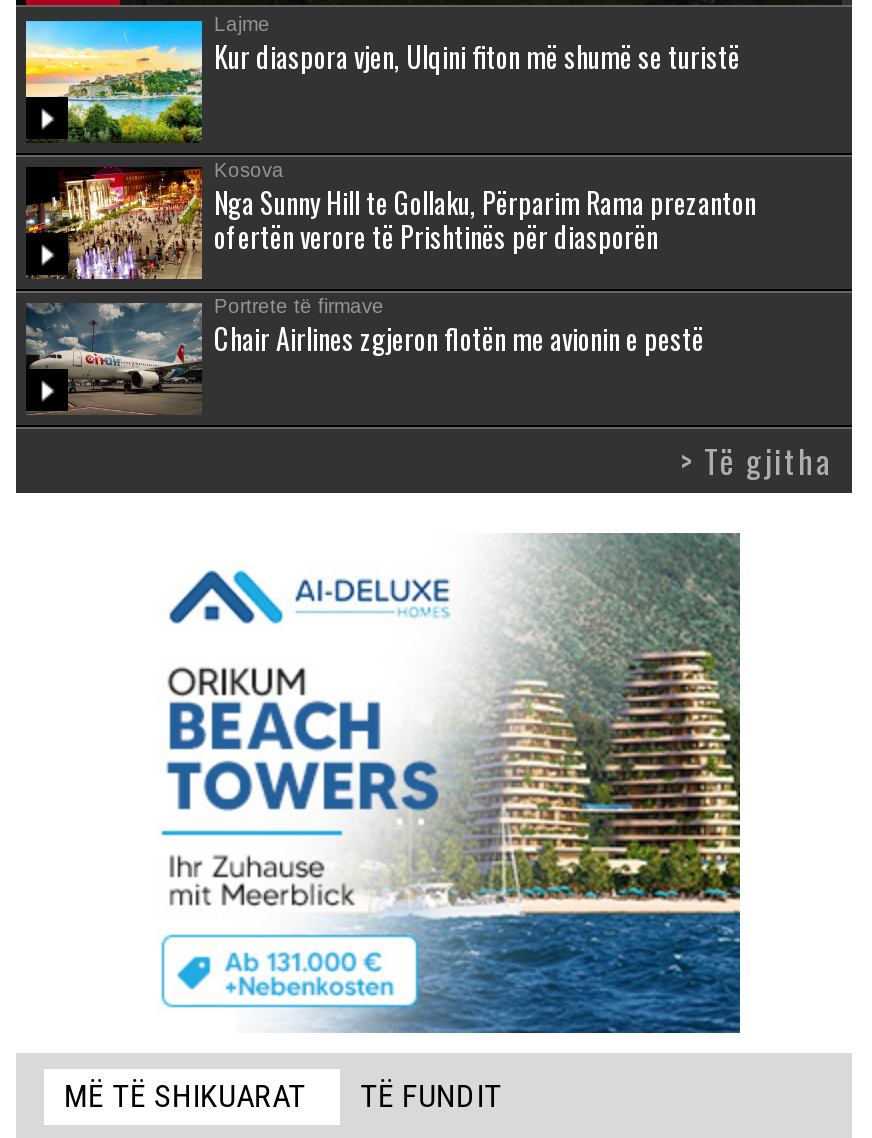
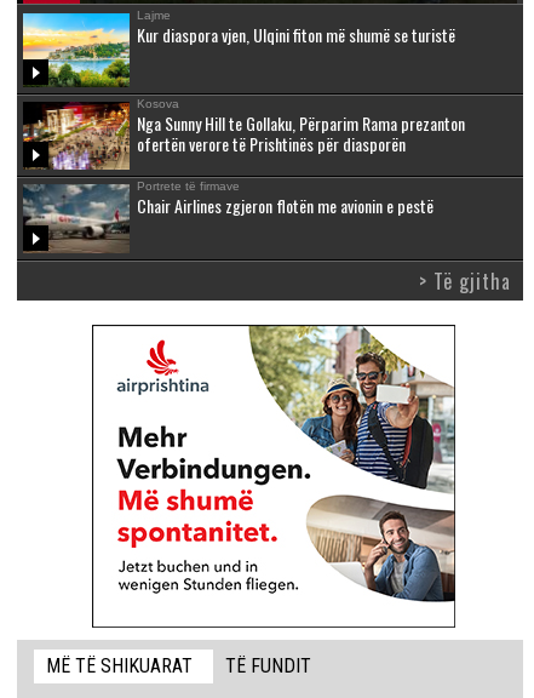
- [image]
+ [image]
